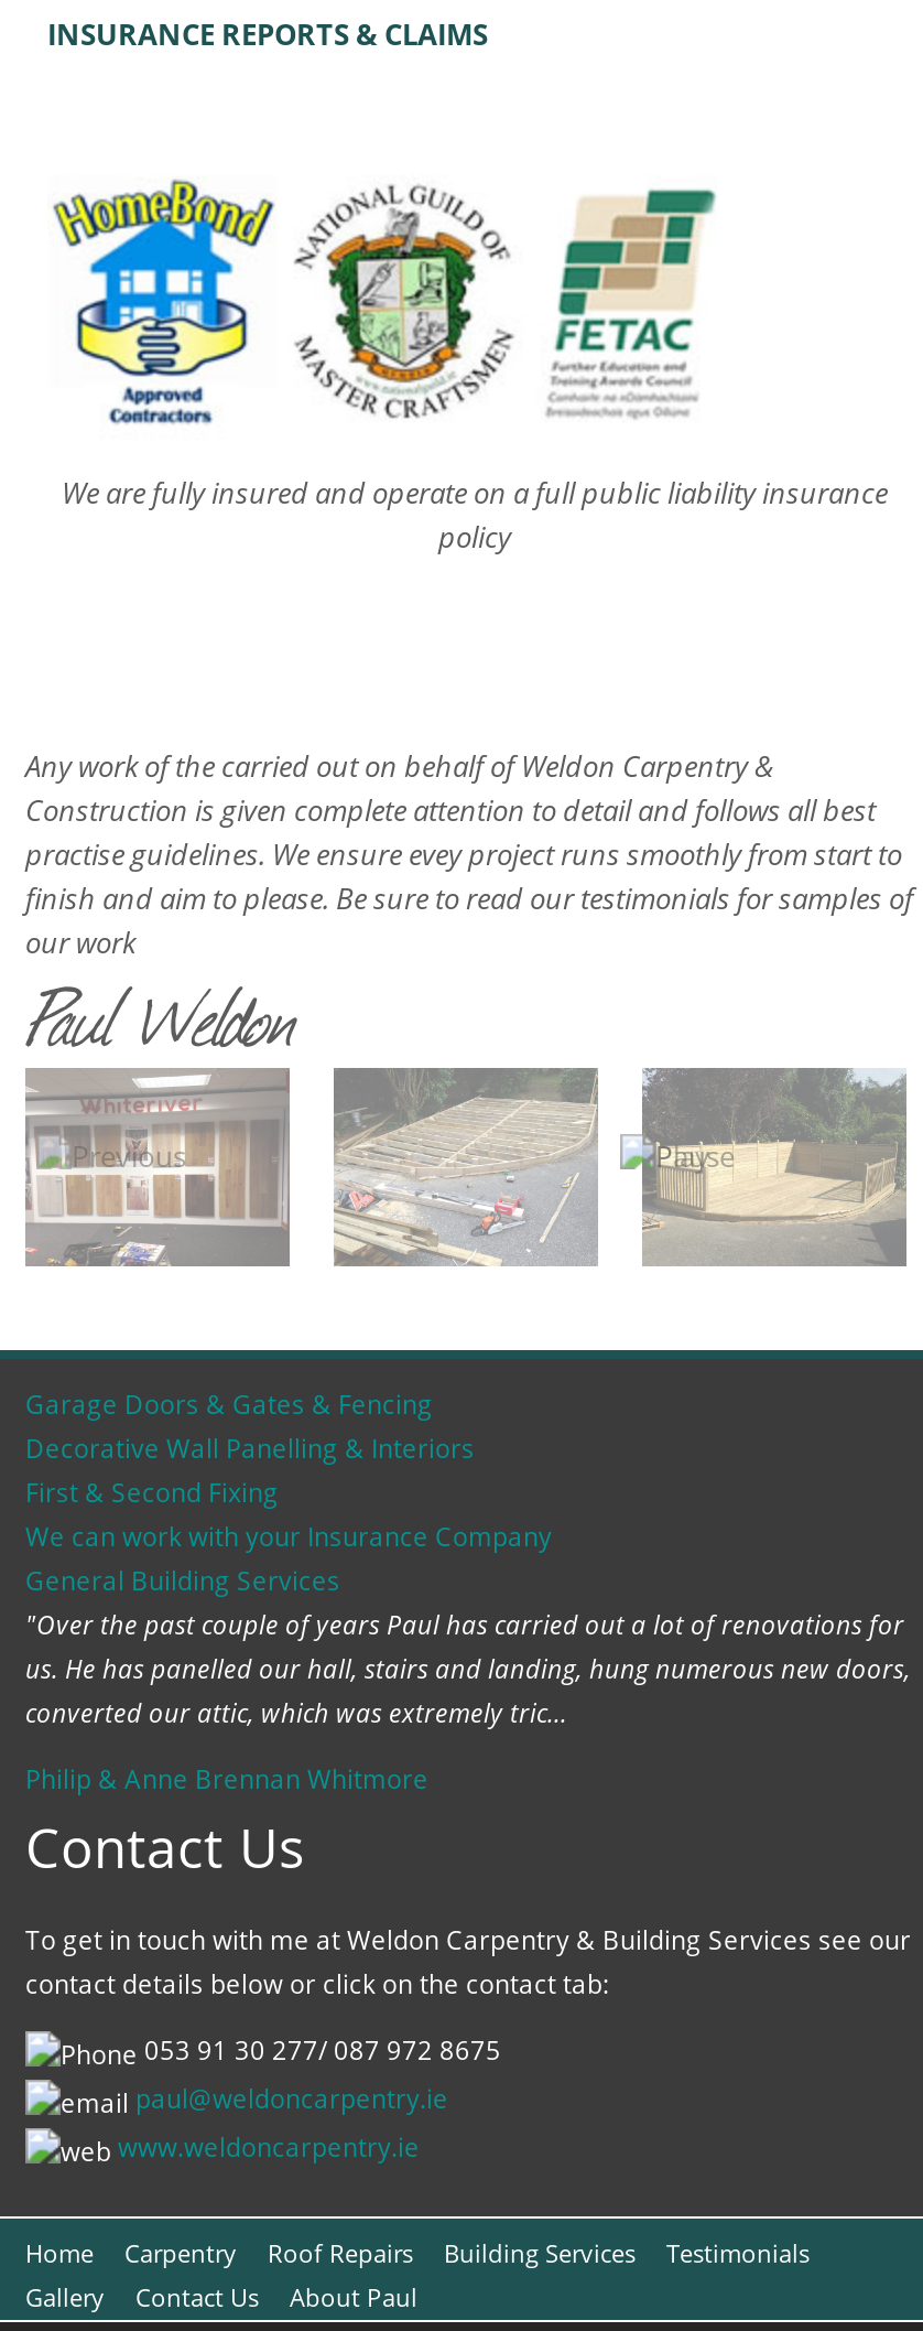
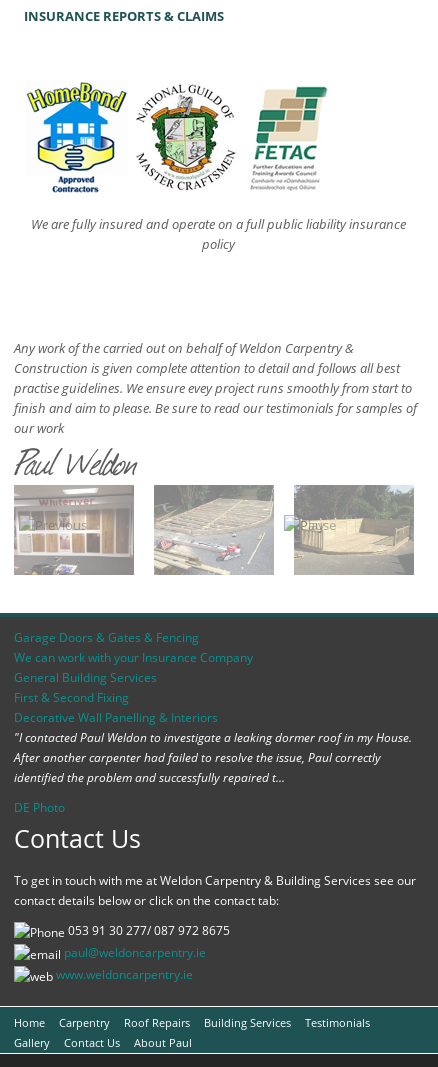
moved down: First & Second Fixing | Decorative Wall Panelling & Interiors

moved up: We can work with your Insurance Company | General Building Services

- "Over the past couple of years Paul has carried out a lot of renovations for
- us. He has panelled our hall, stairs and landing, hung numerous new doors,
- converted our attic, which was extremely tric...
+ "I contacted Paul Weldon to investigate a leaking dormer roof in my House.
+ After another carpenter had failed to resolve the issue, Paul correctly
+ identified the problem and successfully repaired t...

- Philip & Anne Brennan Whitmore
+ DE Photo
